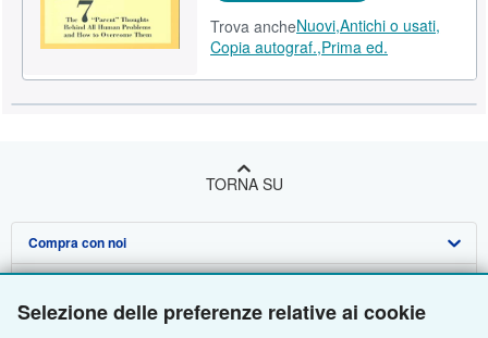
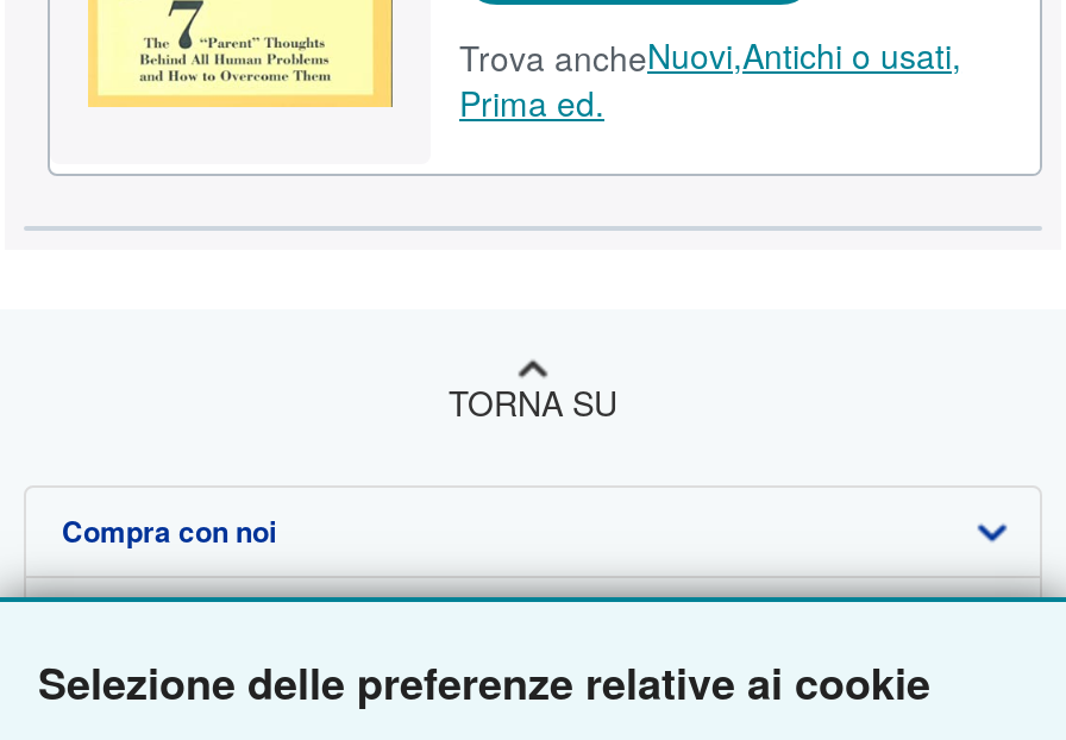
- Copia autograf.,Prima ed.
+ Prima ed.
